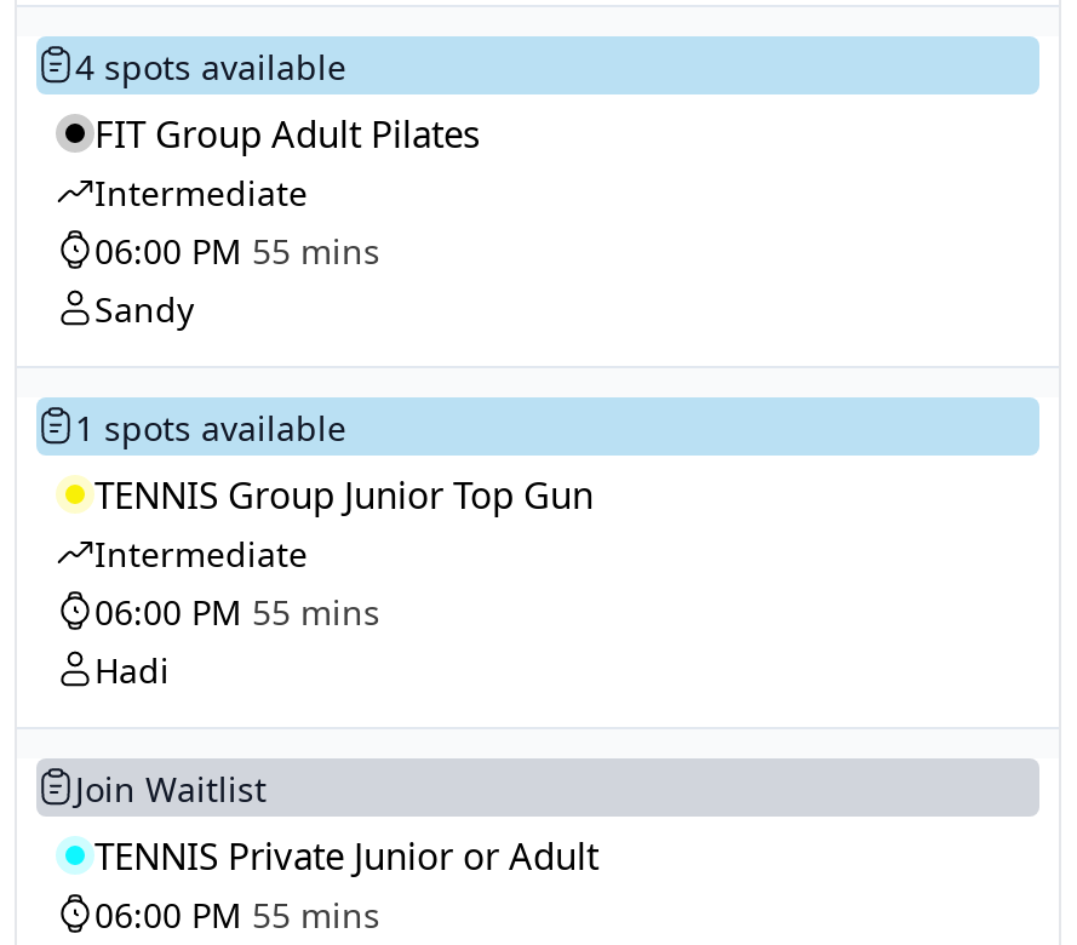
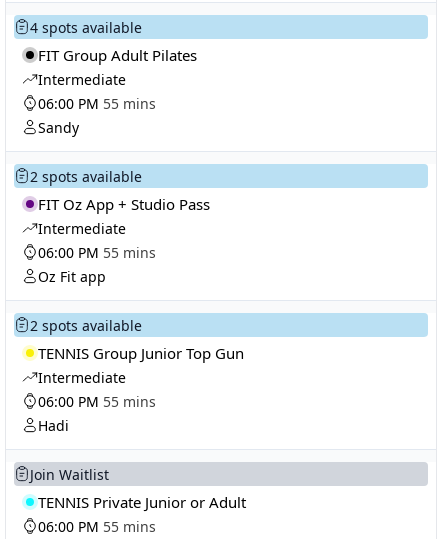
- 1 spots available
+ 2 spots available
+ FIT Oz App + Studio Pass
+ Intermediate
+ 06:00 PM 55 mins
+ Oz Fit app
+ 2 spots available
